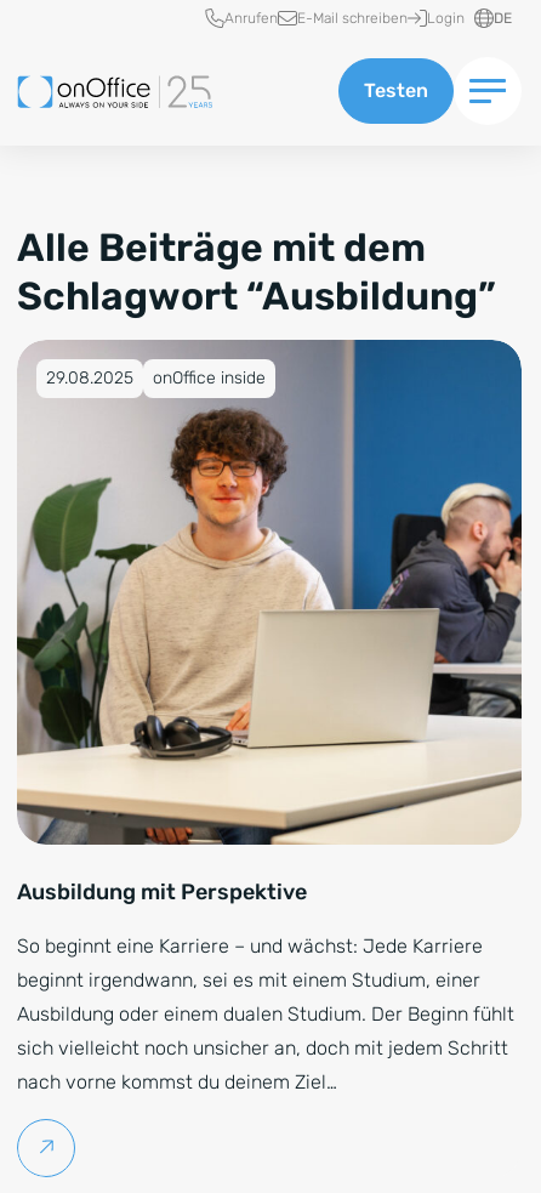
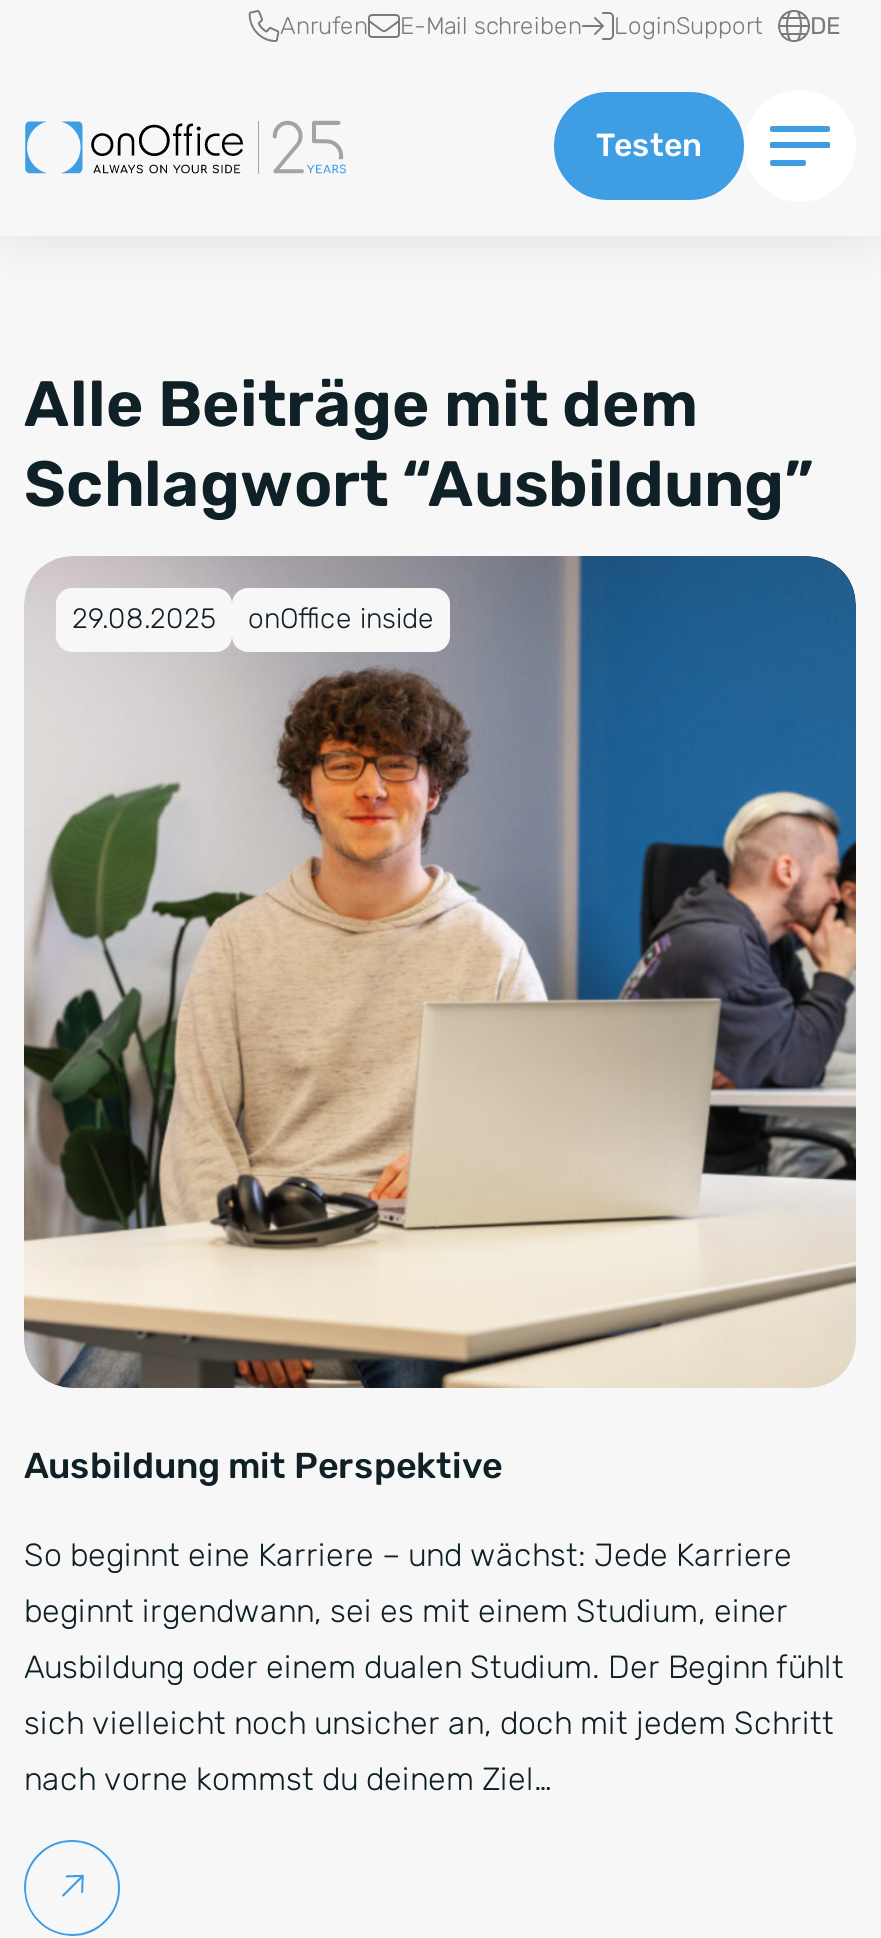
- Login
+ LoginSupport
